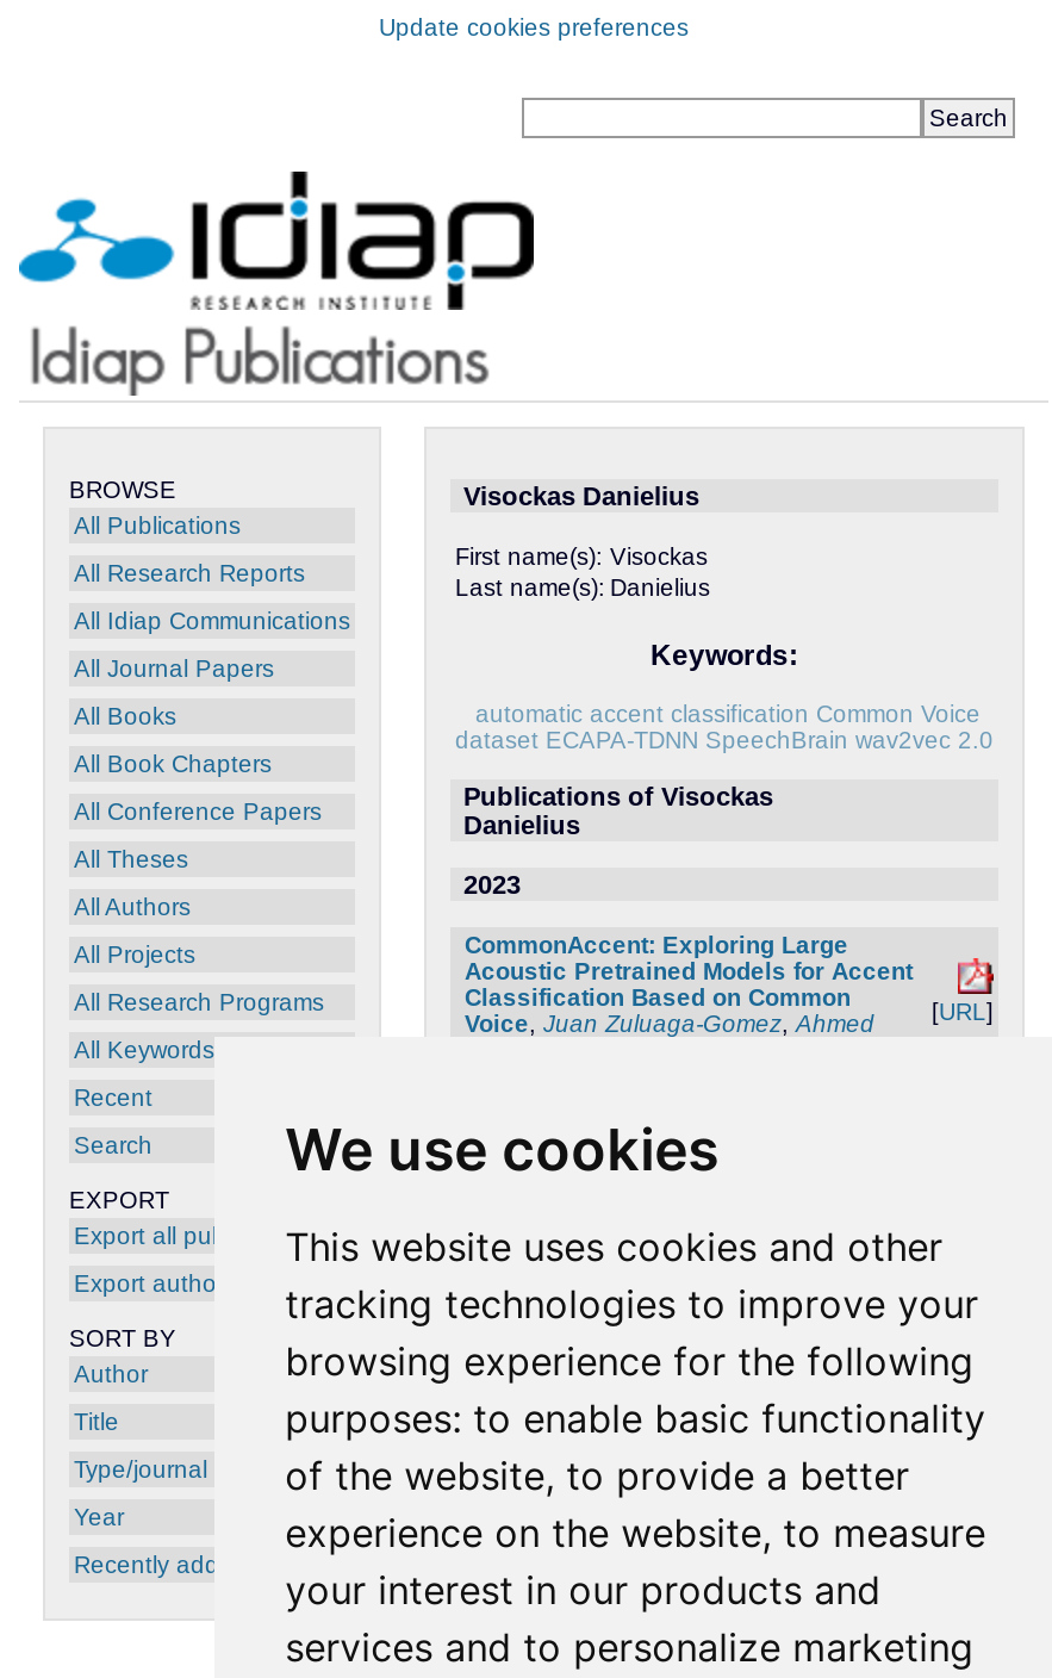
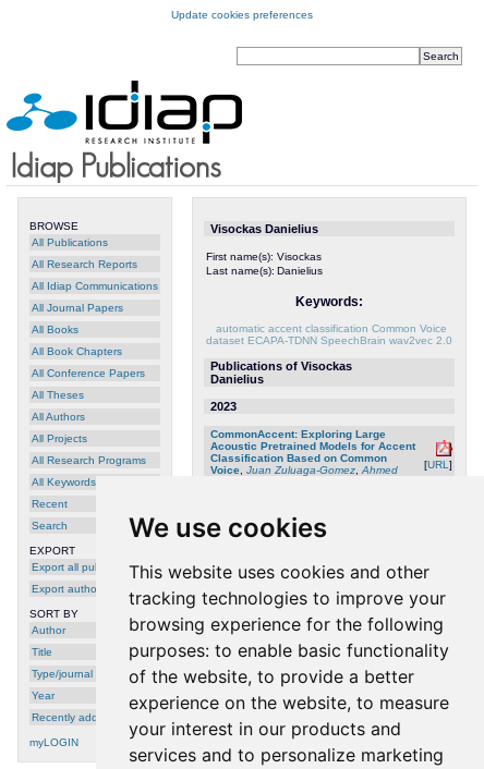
+ myLOGIN
